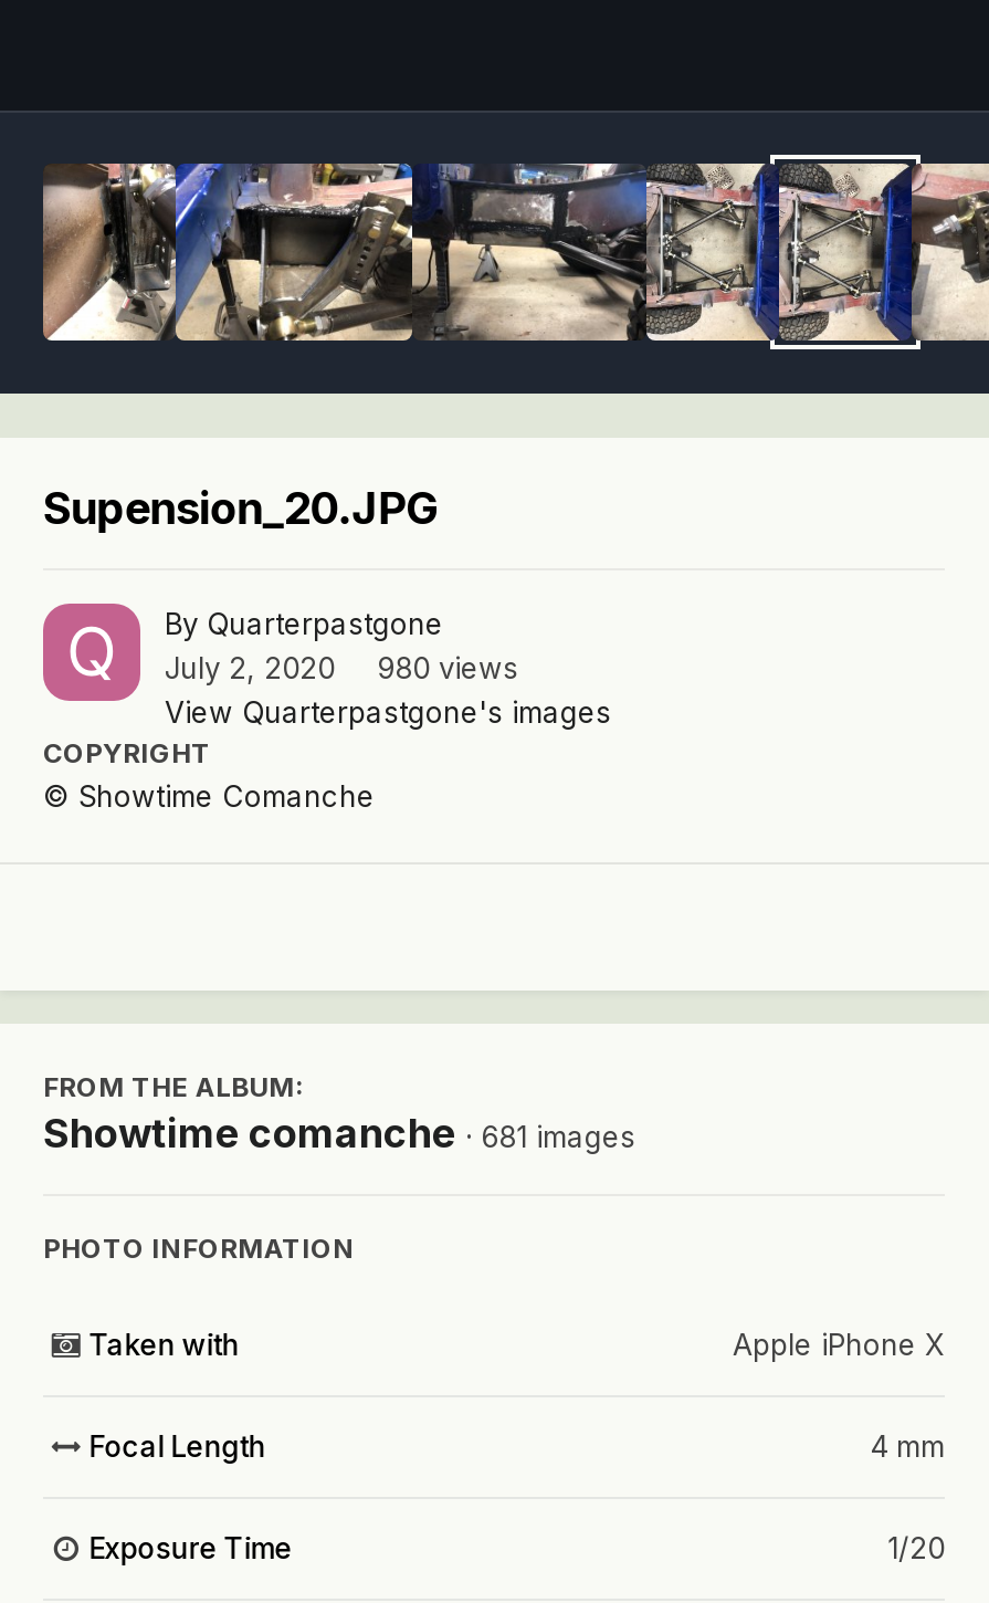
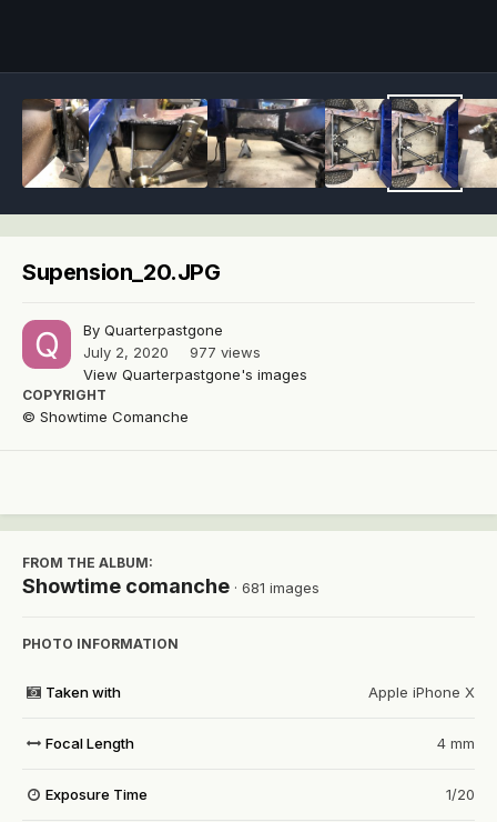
- July 2, 2020 980 views
+ July 2, 2020 977 views
